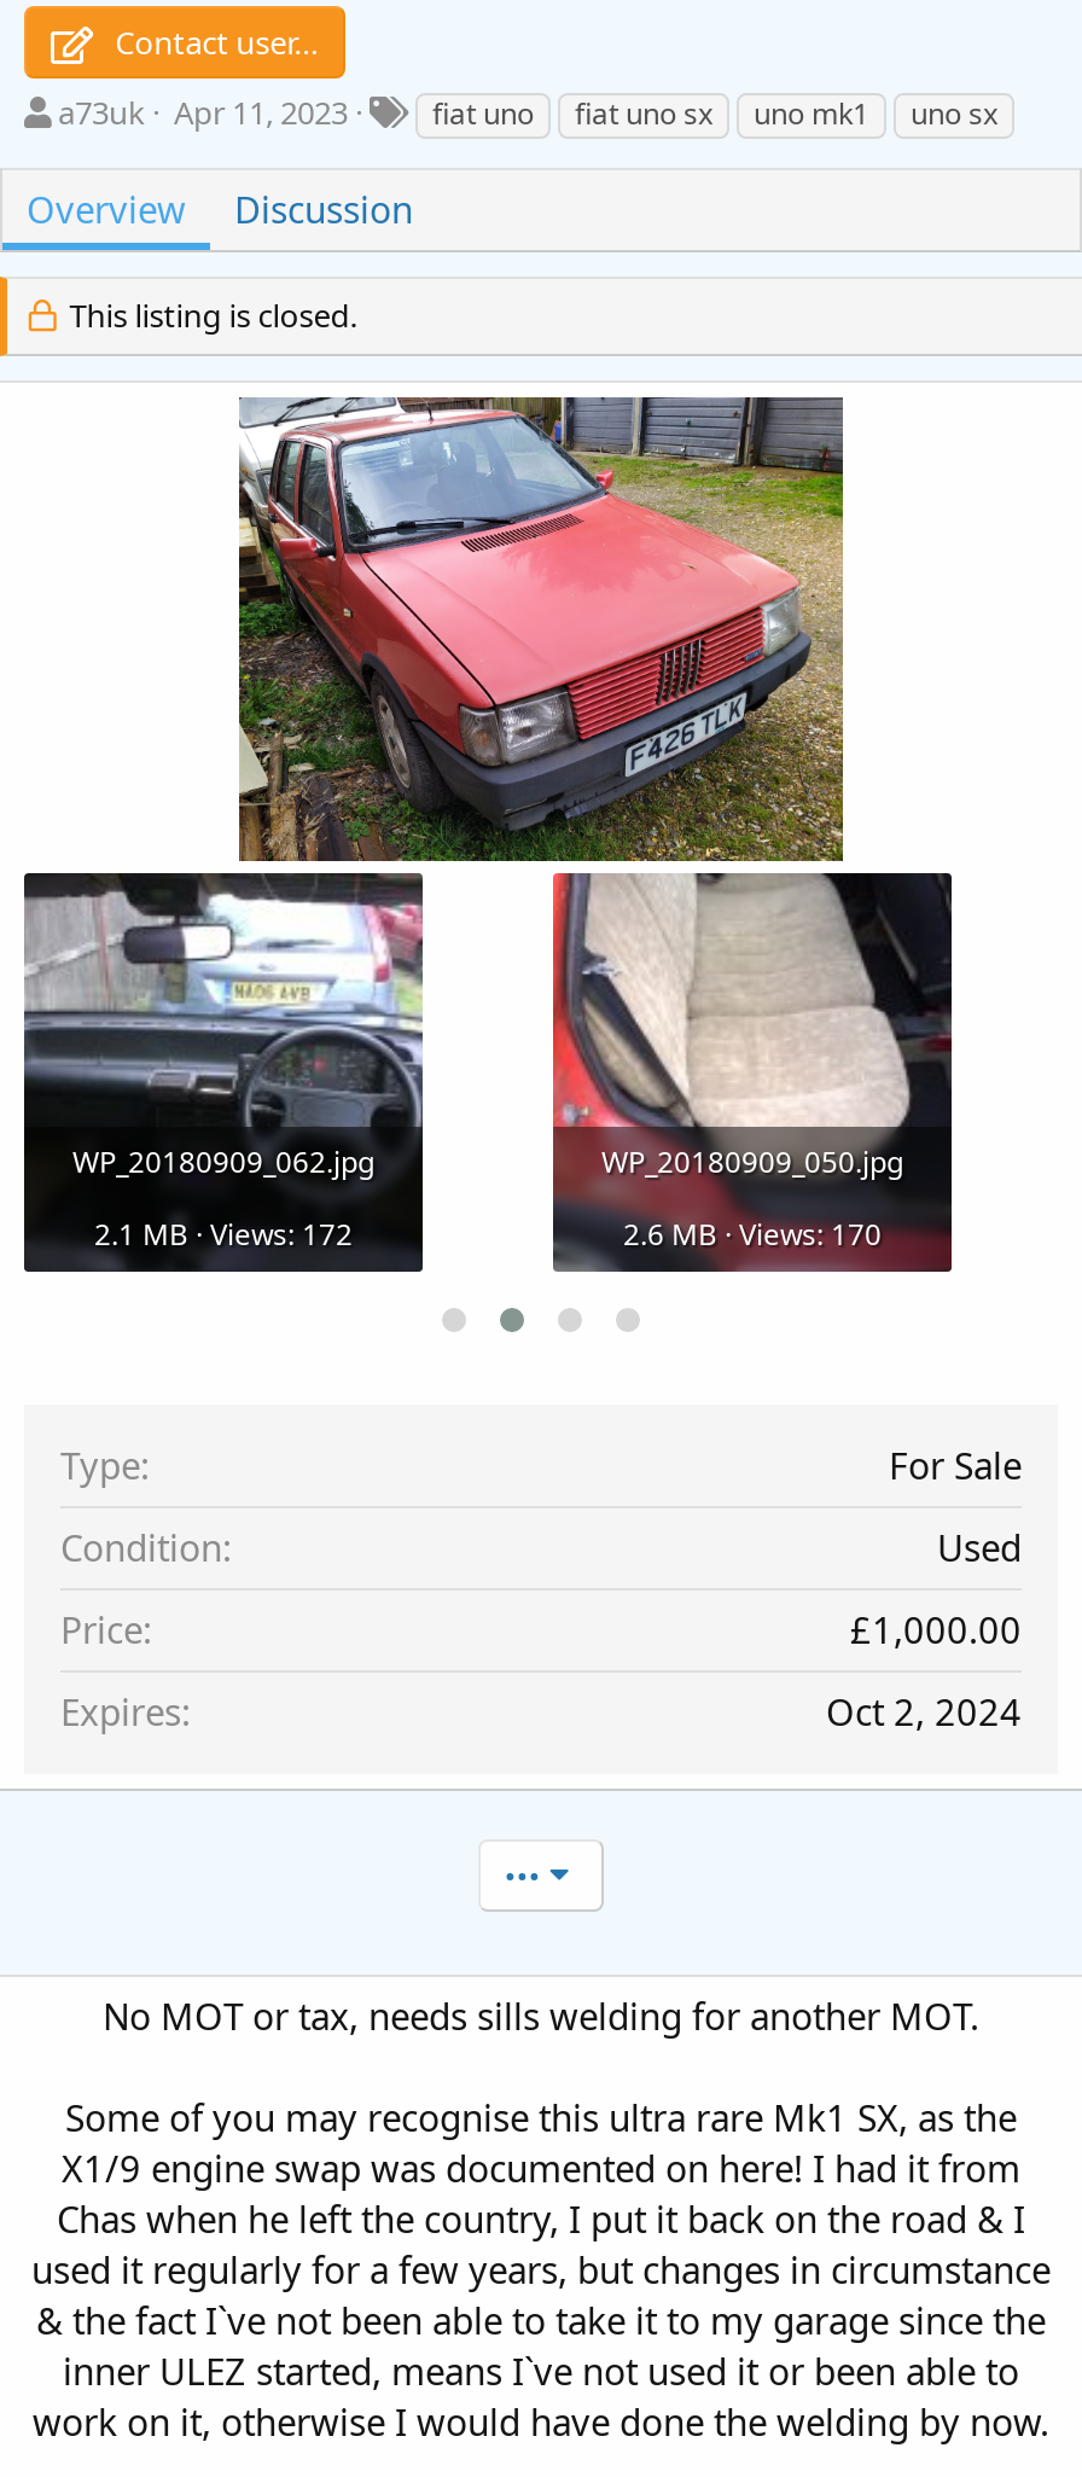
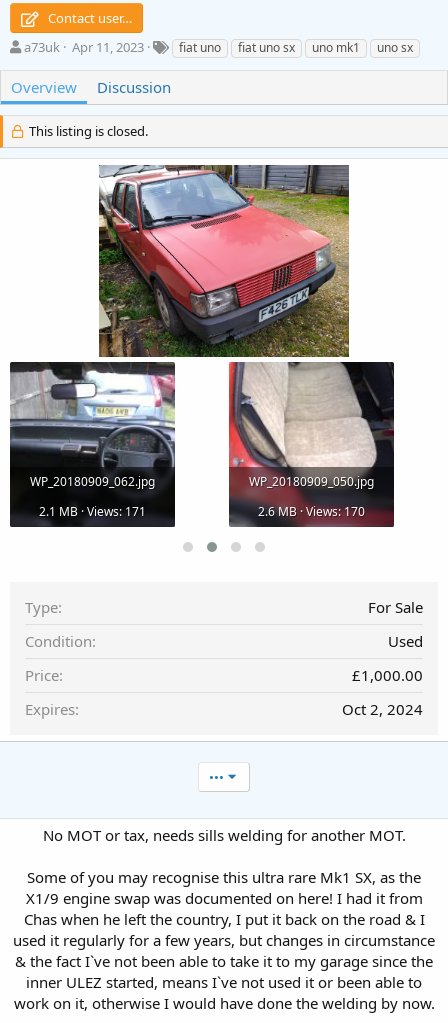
- 2.1 MB · Views: 172
+ 2.1 MB · Views: 171
